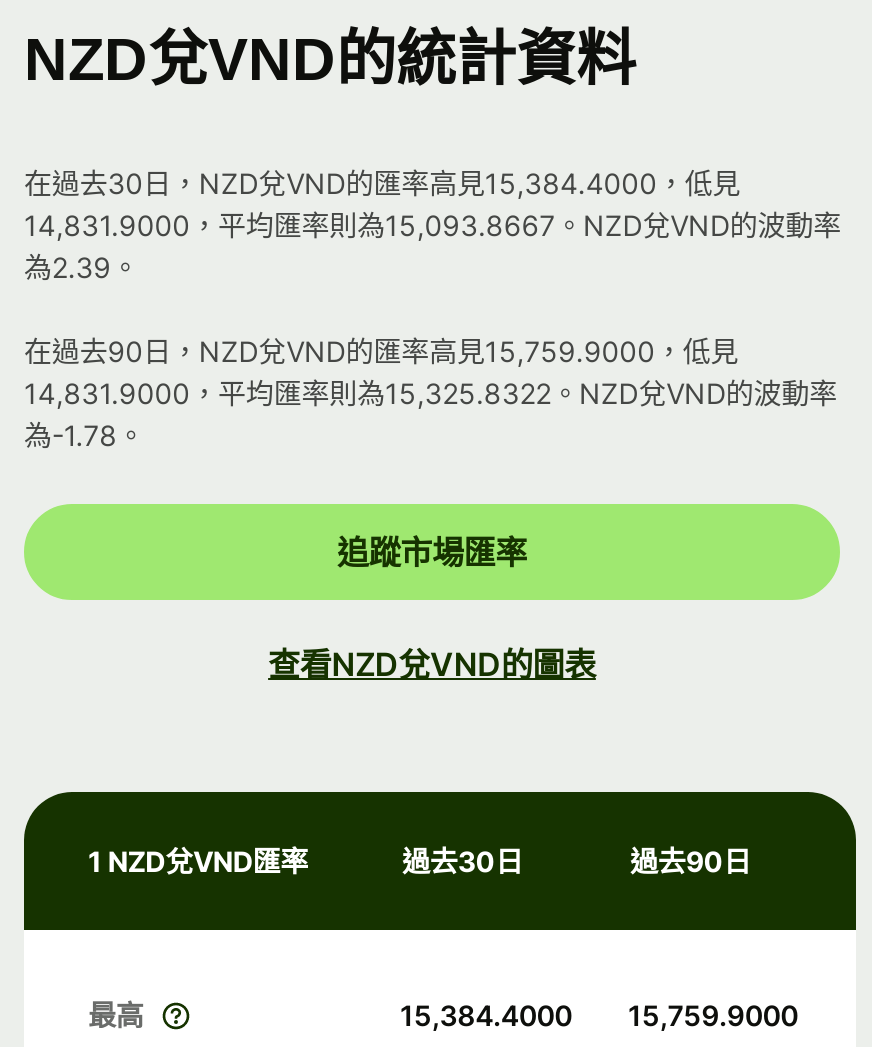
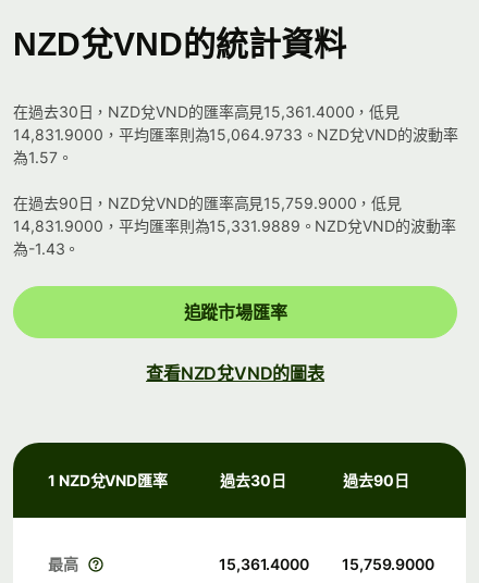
- 在過去30日，NZD兌VND的匯率高見15,384.4000，低見
+ 在過去30日，NZD兌VND的匯率高見15,361.4000，低見

- 14,831.9000，平均匯率則為15,093.8667。NZD兌VND的波動率
+ 14,831.9000，平均匯率則為15,064.9733。NZD兌VND的波動率

- 為2.39。
+ 為1.57。

- 14,831.9000，平均匯率則為15,325.8322。NZD兌VND的波動率
+ 14,831.9000，平均匯率則為15,331.9889。NZD兌VND的波動率

- 為-1.78。
+ 為-1.43。

- 15,384.4000 15,759.9000
+ 15,361.4000 15,759.9000
